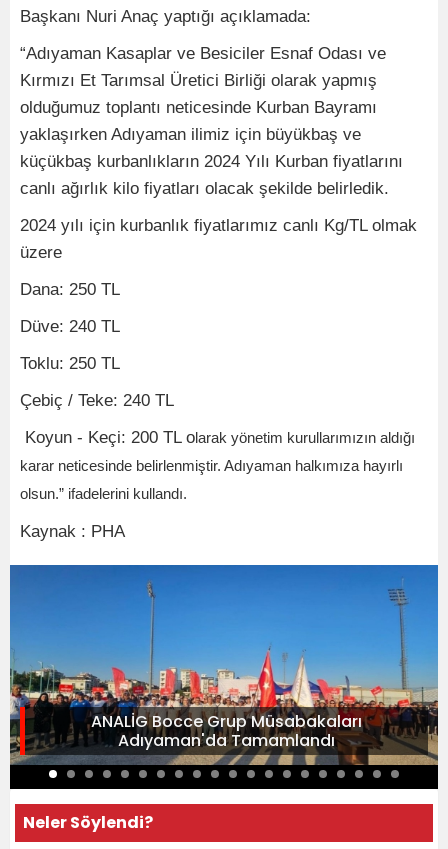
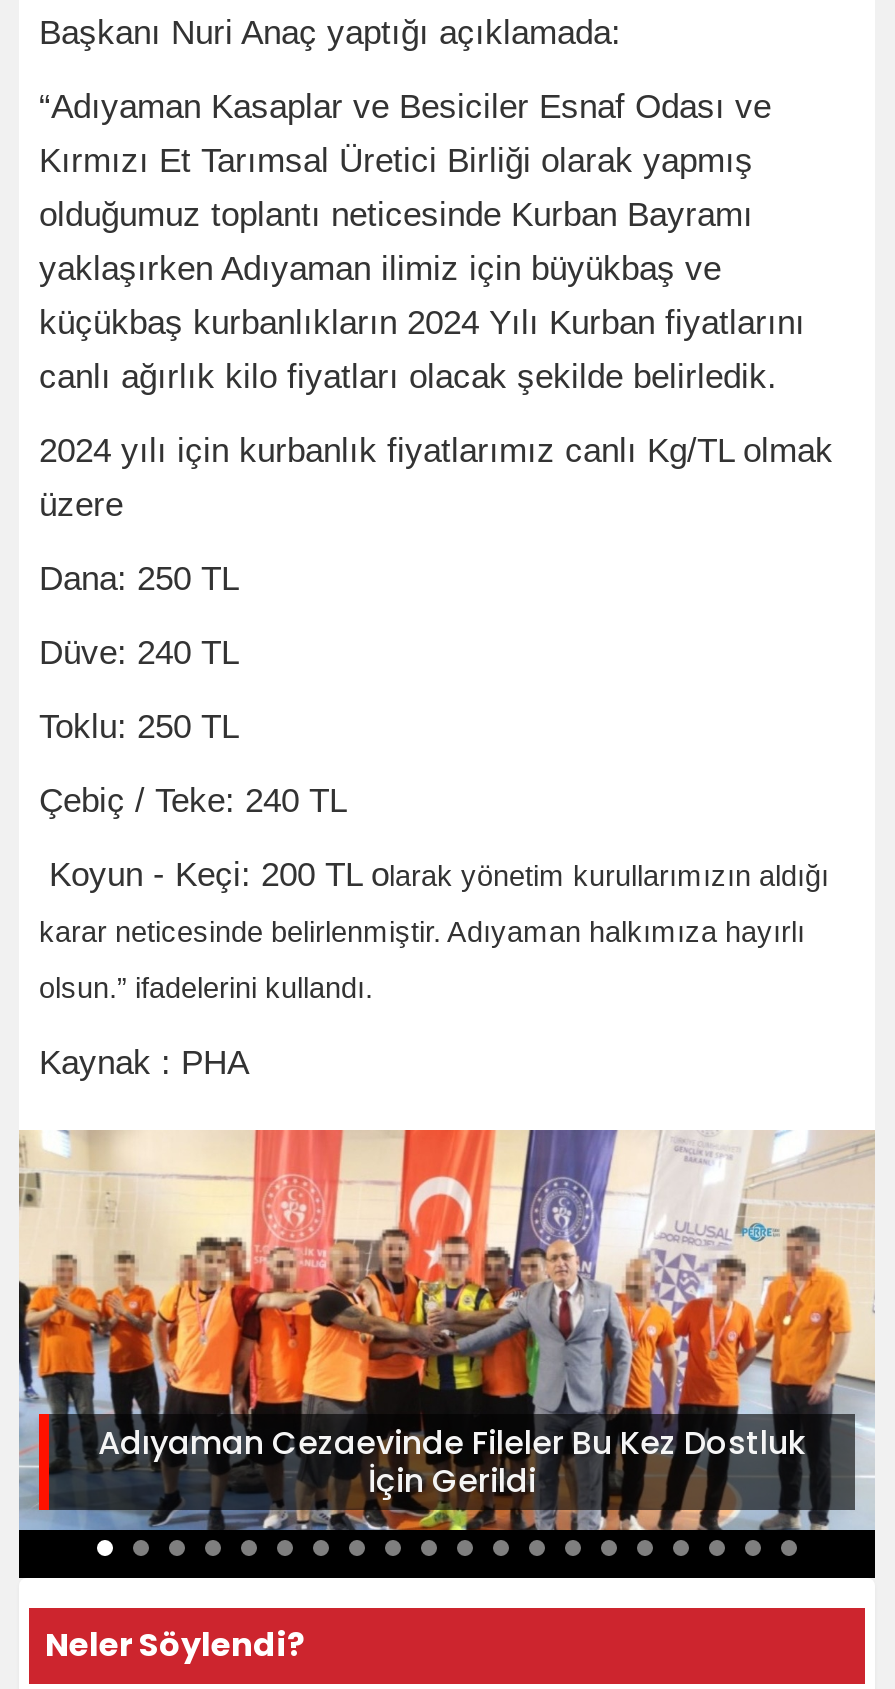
- [image]
- ANALİG Bocce Grup Müsabakaları
- Adıyaman'da Tamamlandı
+ [image]
+ Adıyaman Cezaevinde Fileler Bu Kez Dostluk
+ İçin Gerildi
